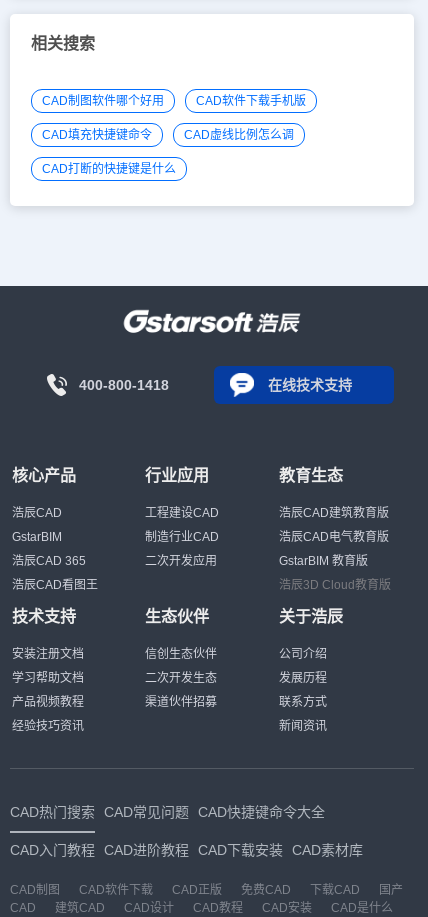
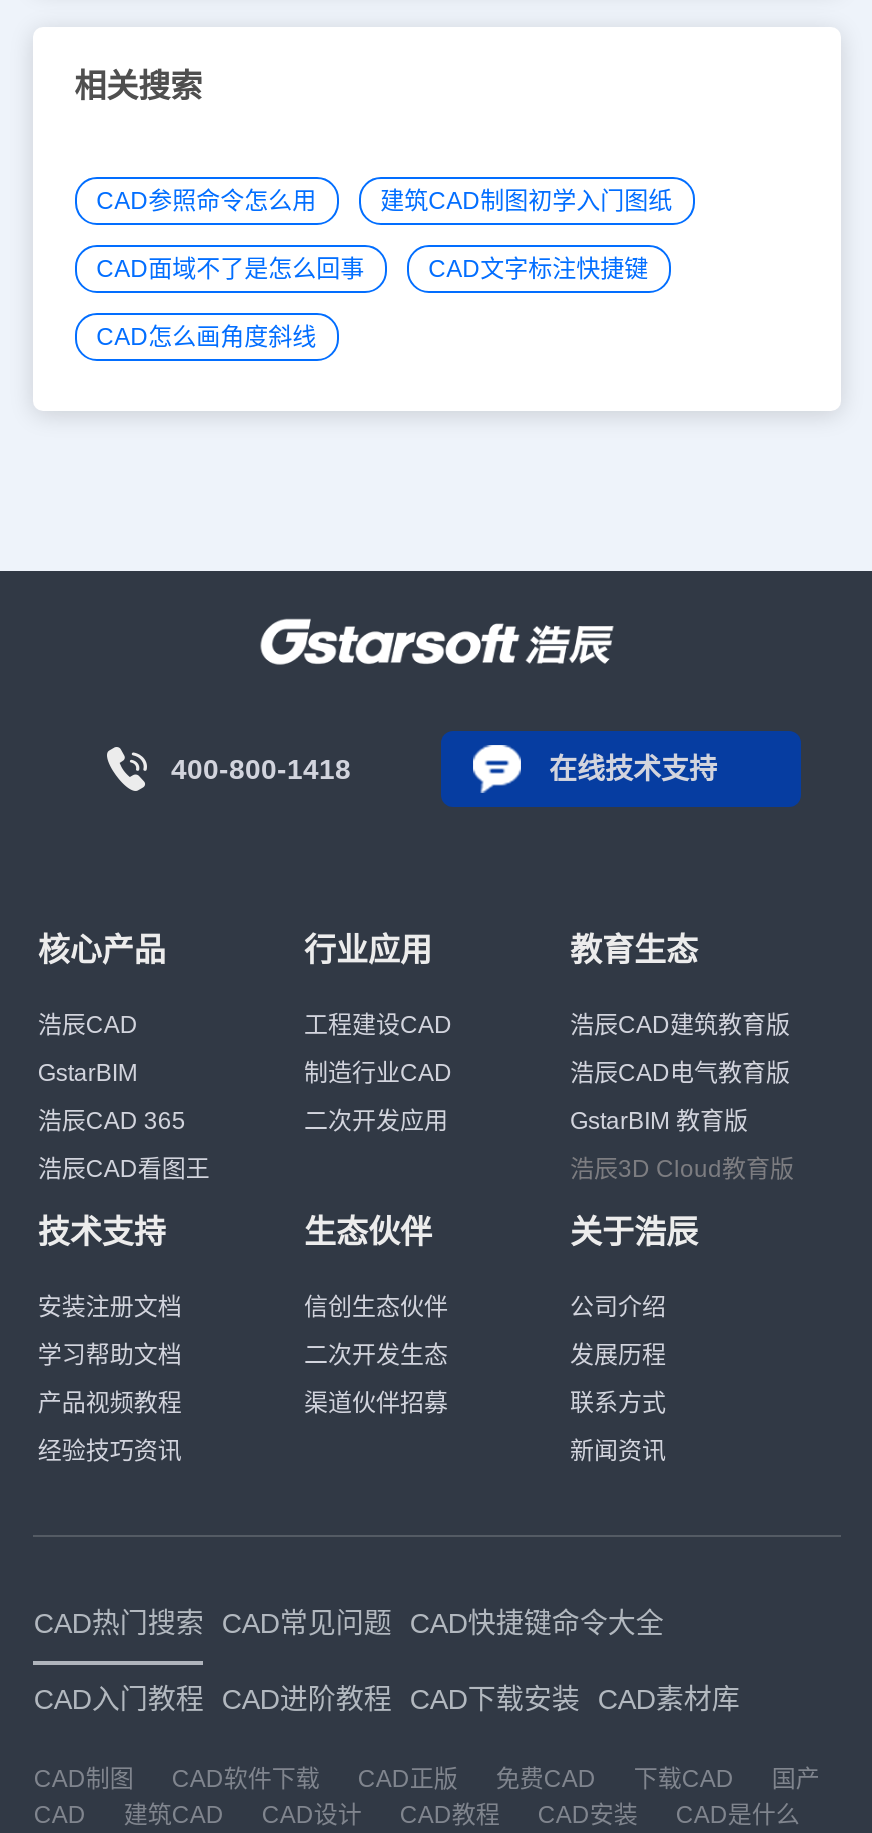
- CAD制图软件哪个好用
- CAD软件下载手机版
+ CAD参照命令怎么用
+ 建筑CAD制图初学入门图纸

- CAD填充快捷键命令
- CAD虚线比例怎么调
+ CAD面域不了是怎么回事
+ CAD文字标注快捷键

- CAD打断的快捷键是什么
+ CAD怎么画角度斜线
